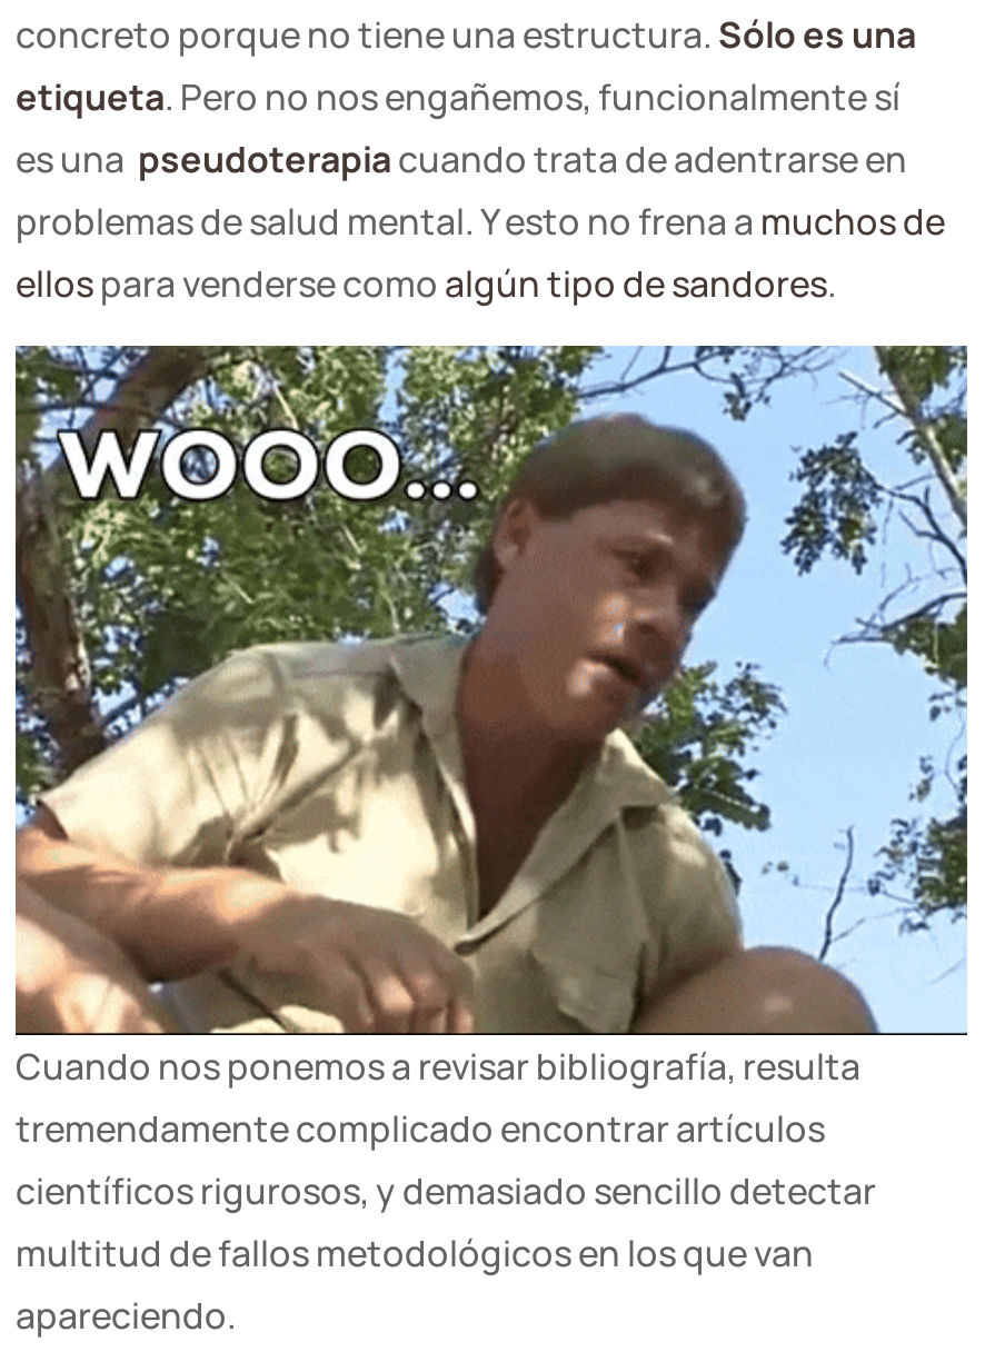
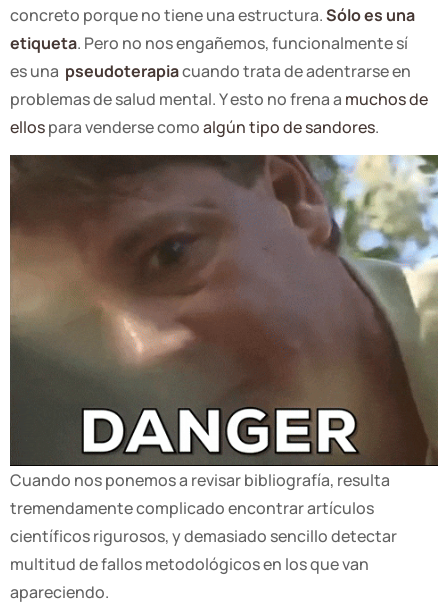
- [image]
+ [image]
